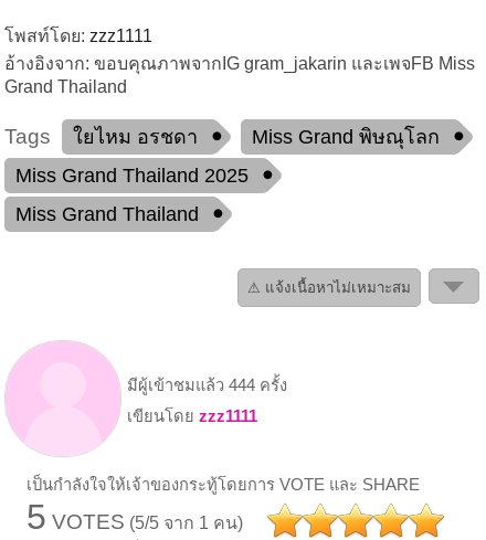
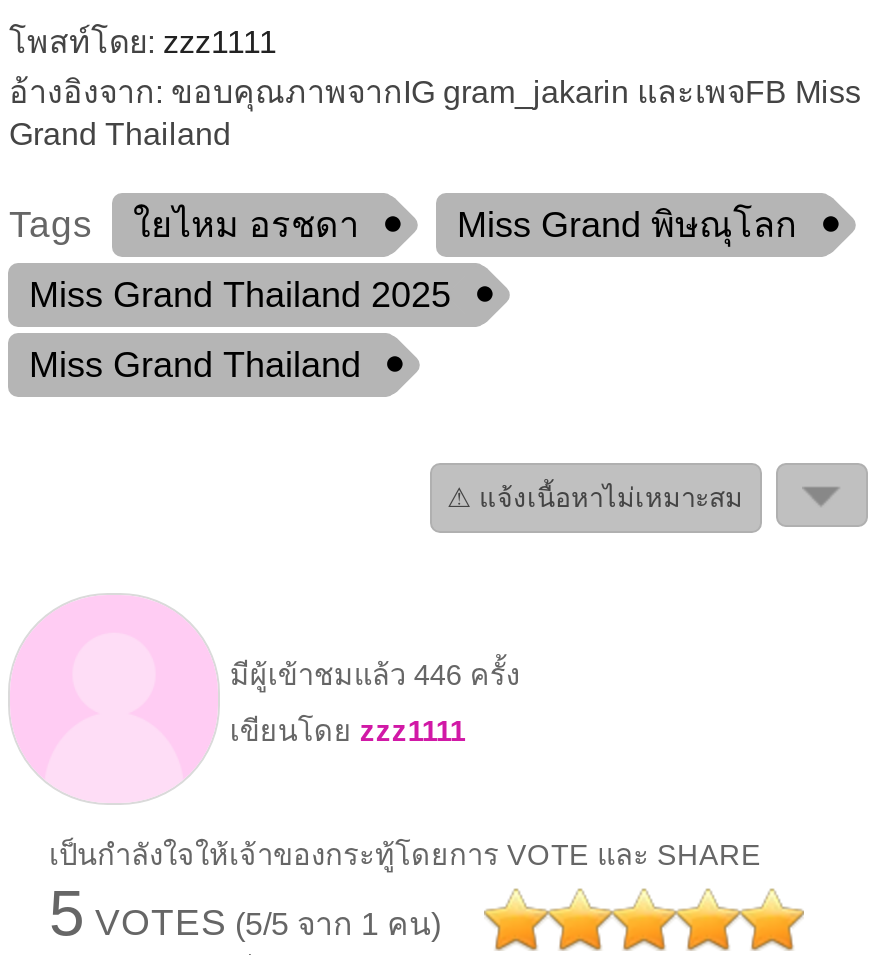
- มีผู้เข้าชมแล้ว 444 ครั้ง
+ มีผู้เข้าชมแล้ว 446 ครั้ง
